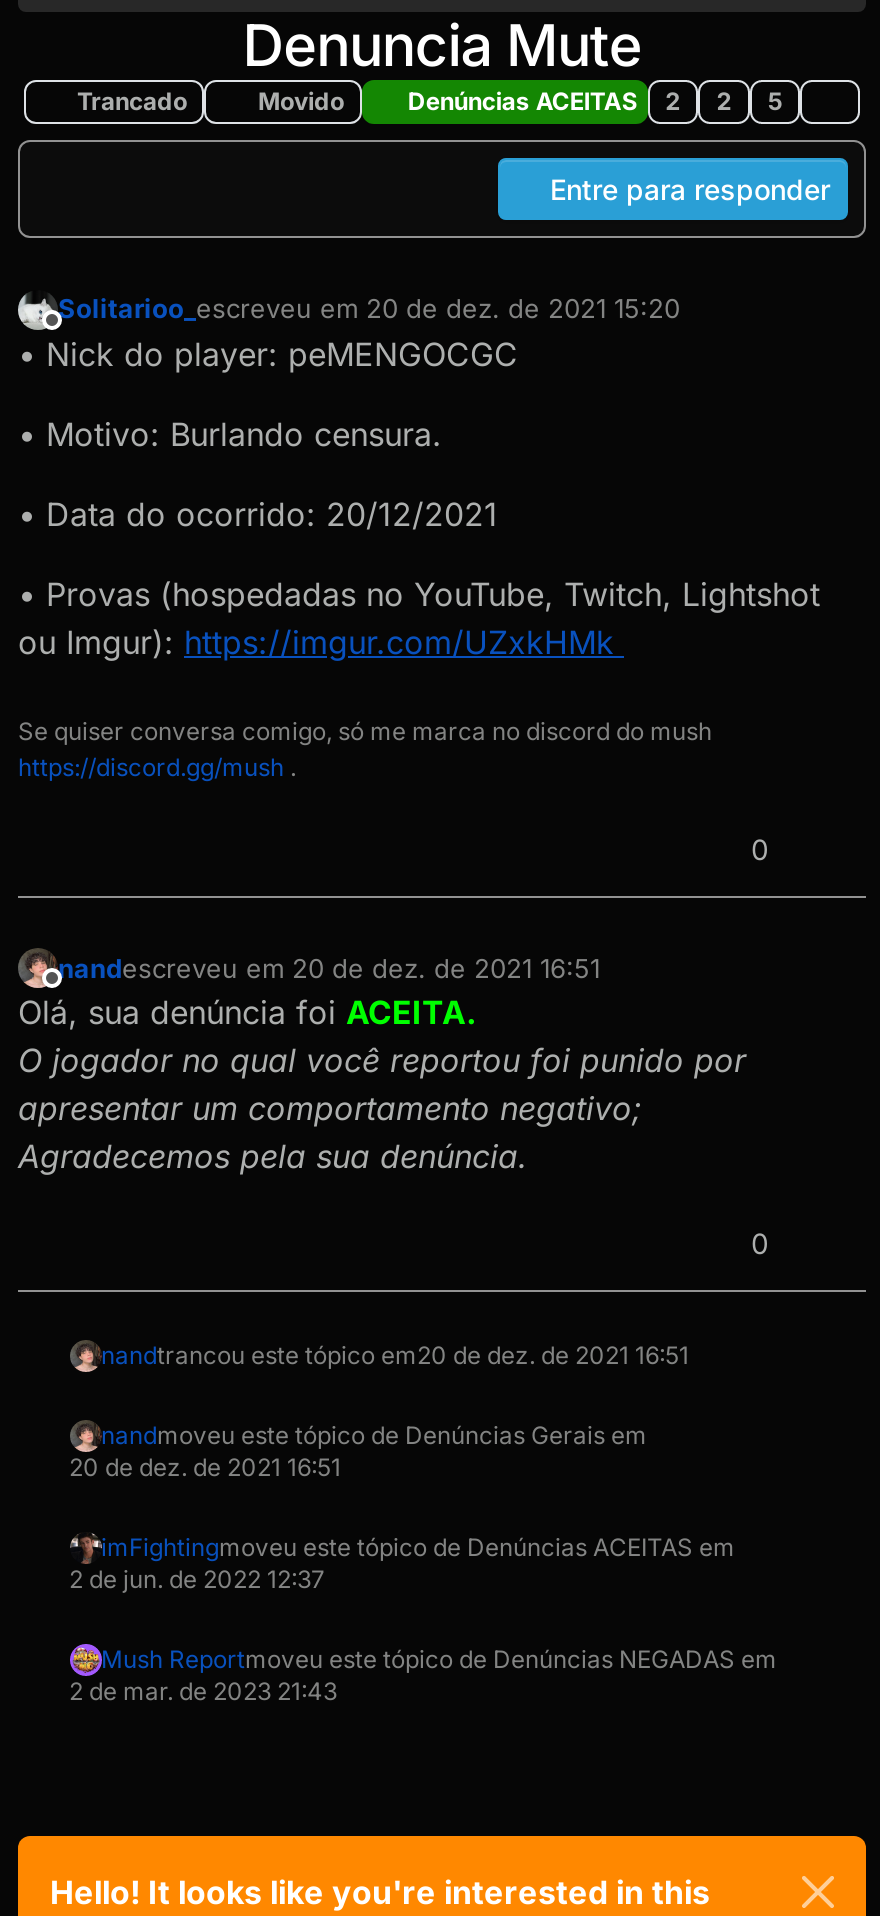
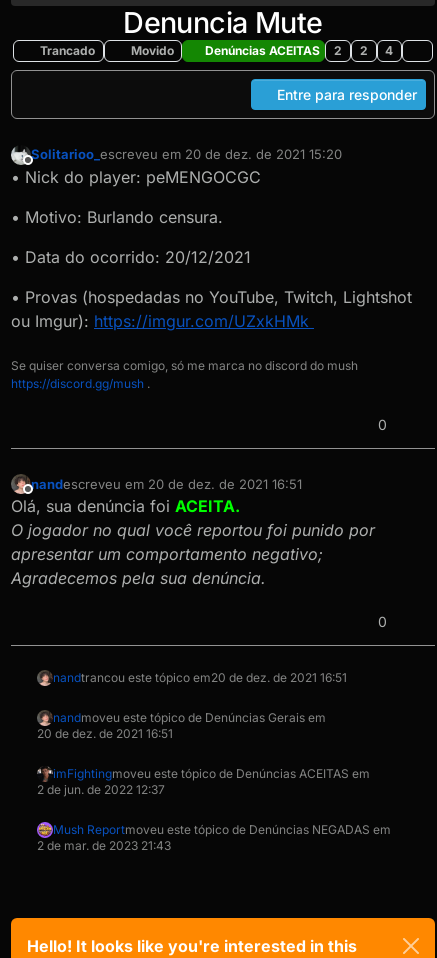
- Movido Denúncias ACEITAS 2 2 5
+ Movido Denúncias ACEITAS 2 2 4
